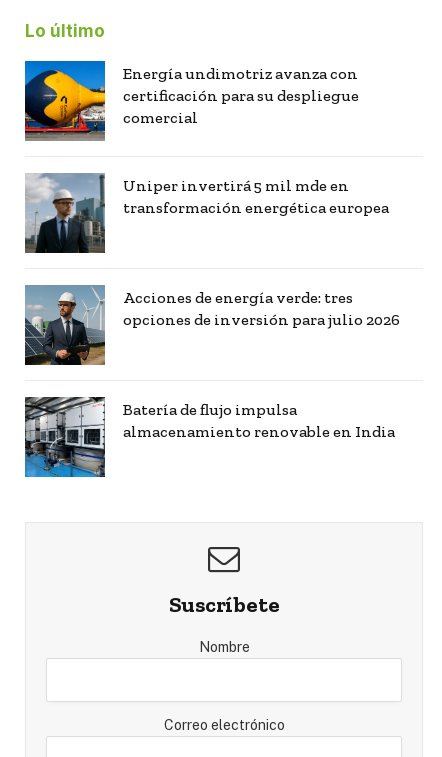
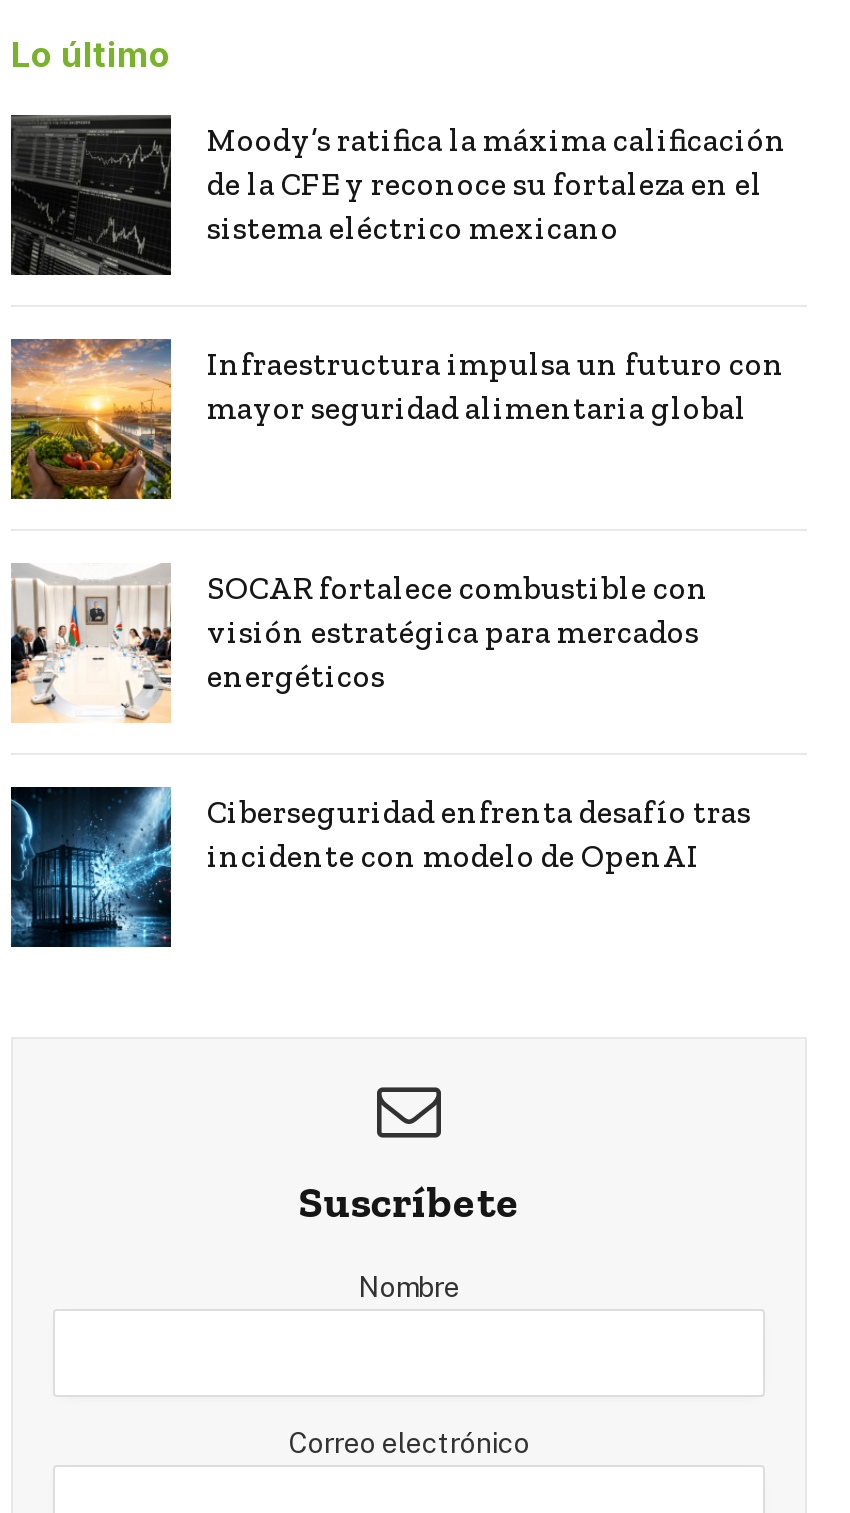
- [image]
- Energía undimotriz avanza con
- certificación para su despliegue
- comercial
+ [image]
+ Moody’s ratifica la máxima calificación
+ de la CFE y reconoce su fortaleza en el
+ sistema eléctrico mexicano

- [image]
- Uniper invertirá 5 mil mde en
- transformación energética europea
+ [image]
+ Infraestructura impulsa un futuro con
+ mayor seguridad alimentaria global

- [image]
- Acciones de energía verde: tres
- opciones de inversión para julio 2026
+ [image]
+ SOCAR fortalece combustible con
+ visión estratégica para mercados
+ energéticos

- [image]
- Batería de flujo impulsa
- almacenamiento renovable en India
+ [image]
+ Ciberseguridad enfrenta desafío tras
+ incidente con modelo de OpenAI
